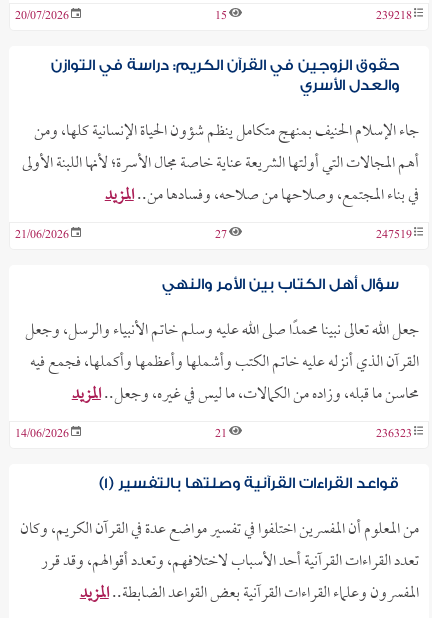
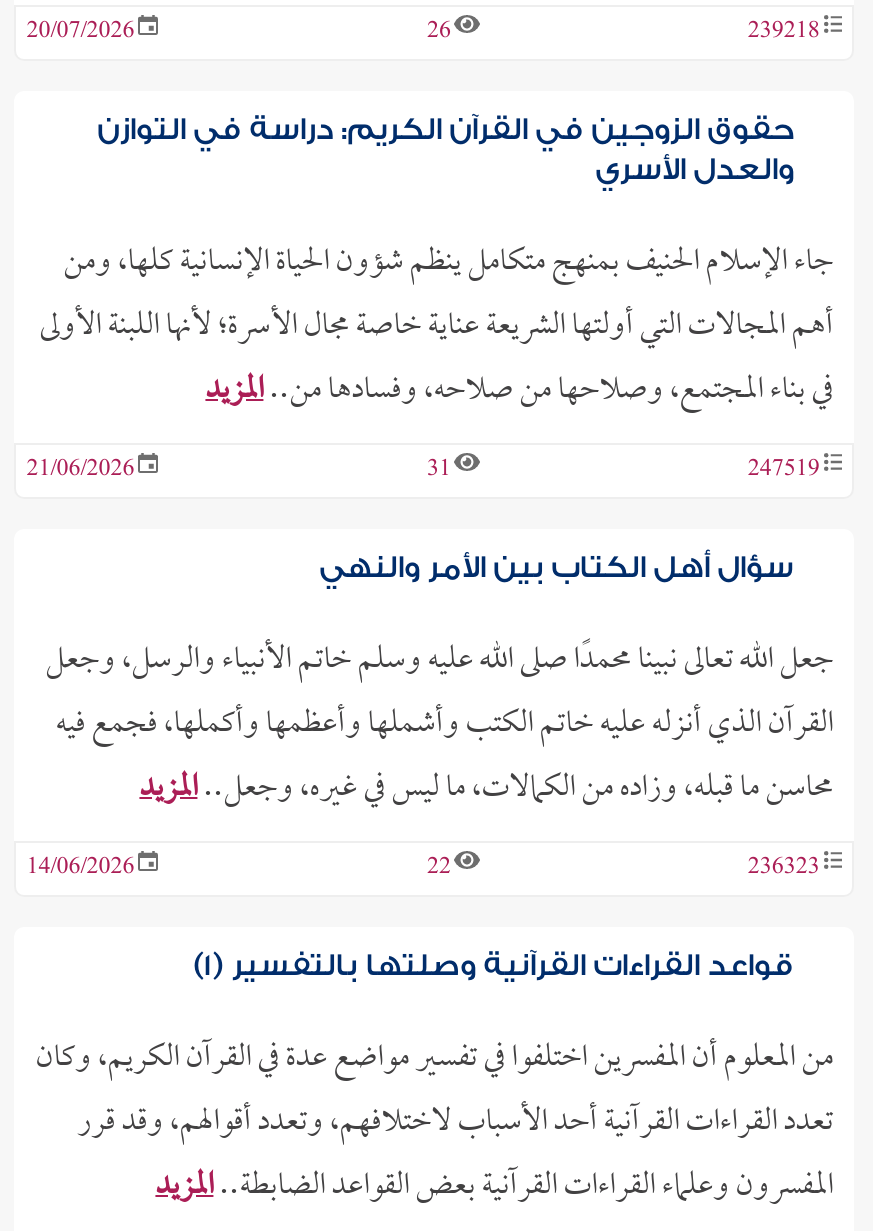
- 15
+ 26

- 27
+ 31

- 21
+ 22
